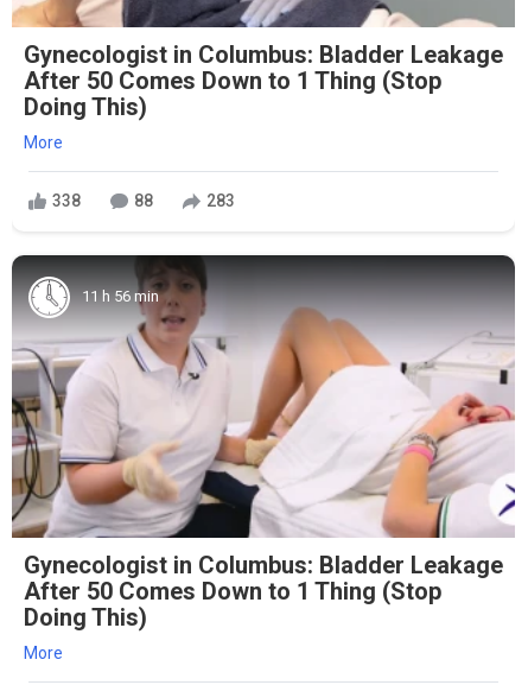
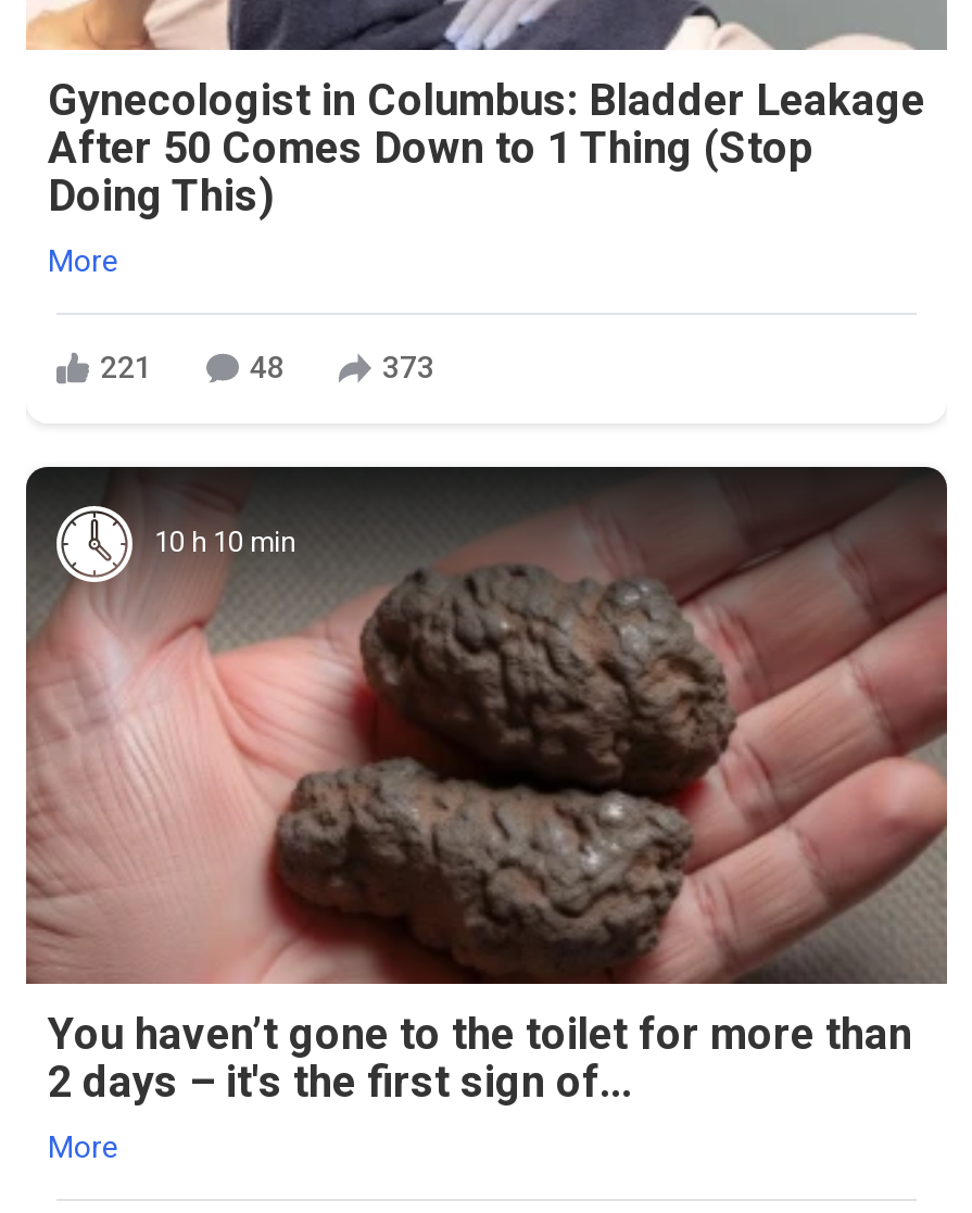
- 338
- 88
- 283
+ 221
+ 48
+ 373

- [image]
- 11 h 56 min
+ [image]
+ 10 h 10 min

- Gynecologist in Columbus: Bladder Leakage
- After 50 Comes Down to 1 Thing (Stop
- Doing This)
+ You haven’t gone to the toilet for more than
+ 2 days – it's the first sign of...
